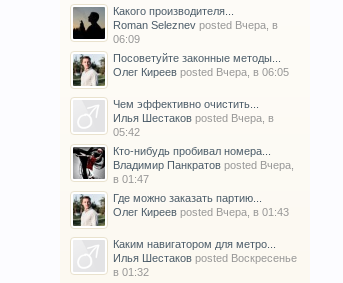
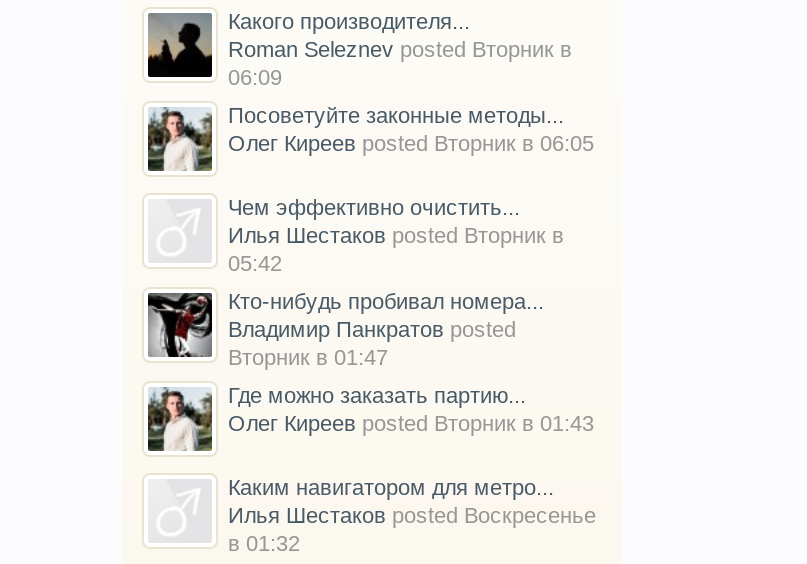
- Roman Seleznev posted Вчера, в
+ Roman Seleznev posted Вторник в

- Олег Киреев posted Вчера, в 06:05
+ Олег Киреев posted Вторник в 06:05

- Илья Шестаков posted Вчера, в
+ Илья Шестаков posted Вторник в

- Владимир Панкратов posted Вчера,
- в 01:47
+ Владимир Панкратов posted
+ Вторник в 01:47

- Олег Киреев posted Вчера, в 01:43
+ Олег Киреев posted Вторник в 01:43
